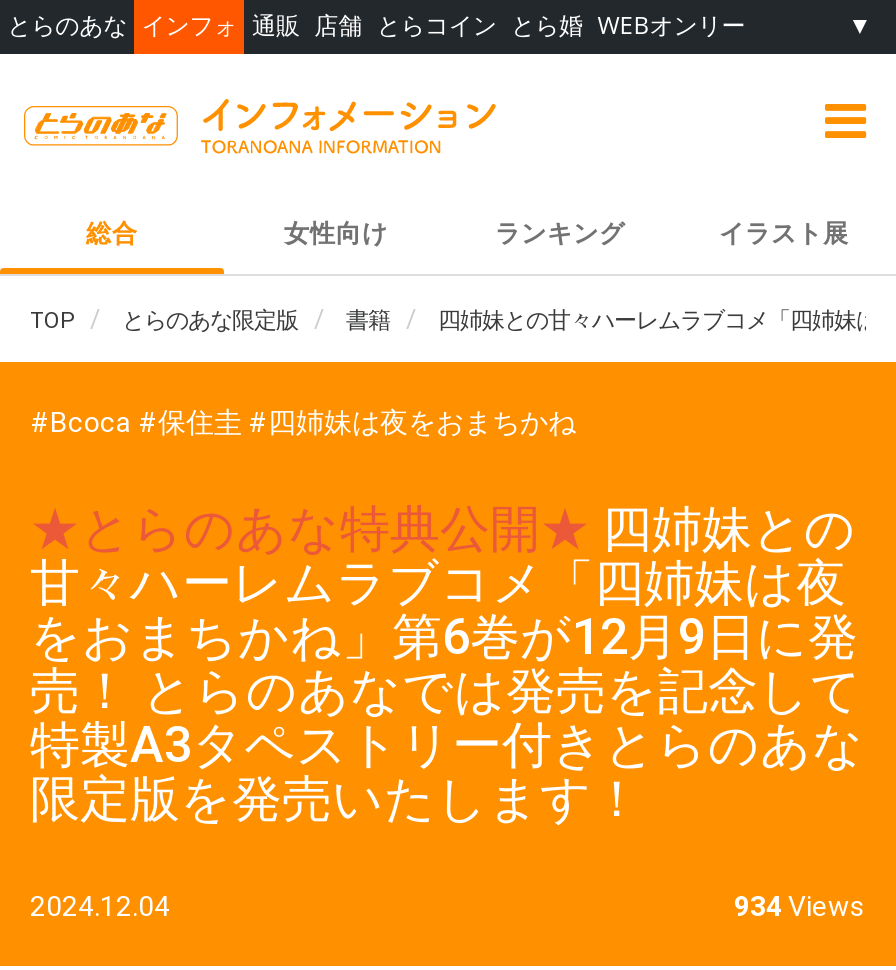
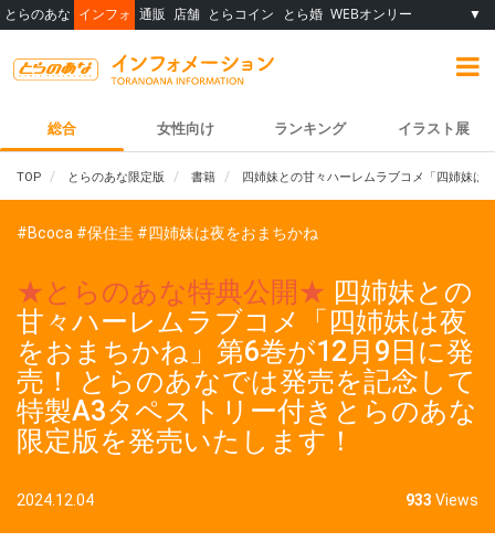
- 934 Views
+ 933 Views
